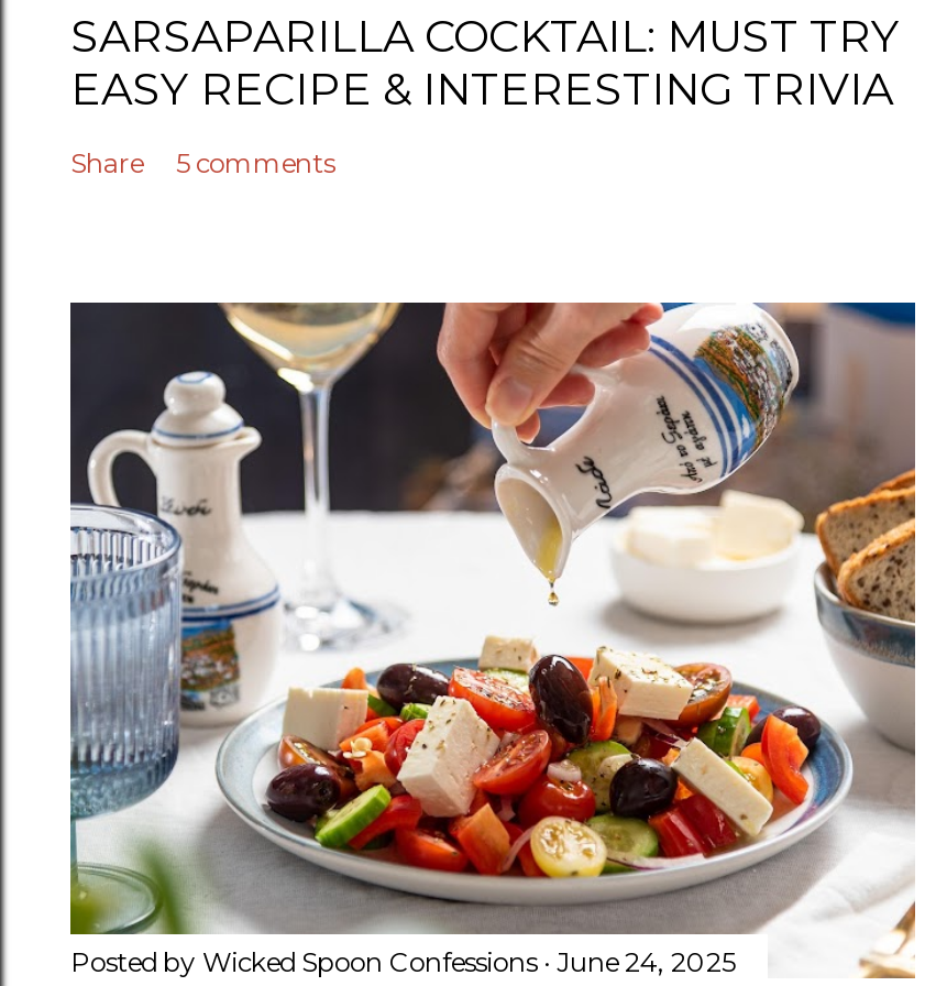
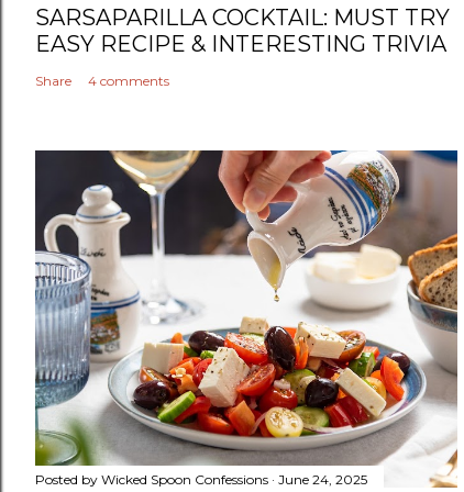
- Share 5 comments
+ Share 4 comments
